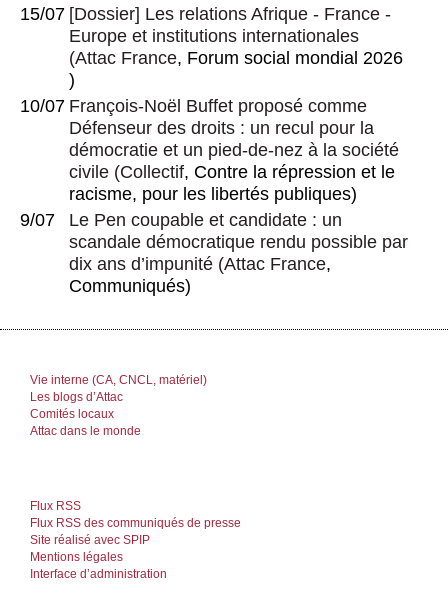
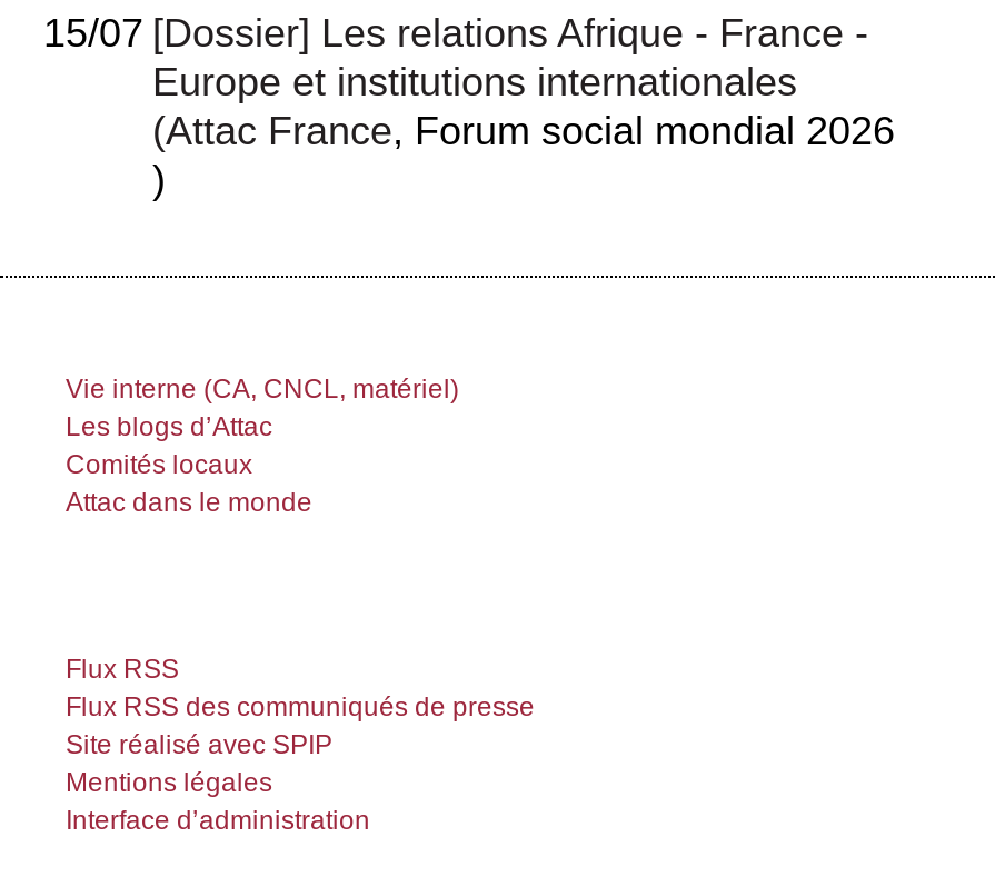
- 10/07 François-Noël Buffet proposé comme
- Défenseur des droits : un recul pour la
- démocratie et un pied-de-nez à la société
- civile (Collectif, Contre la répression et le
- racisme, pour les libertés publiques)
- 9/07
- Le Pen coupable et candidate : un
- scandale démocratique rendu possible par
- dix ans d’impunité (Attac France,
- Communiqués)
